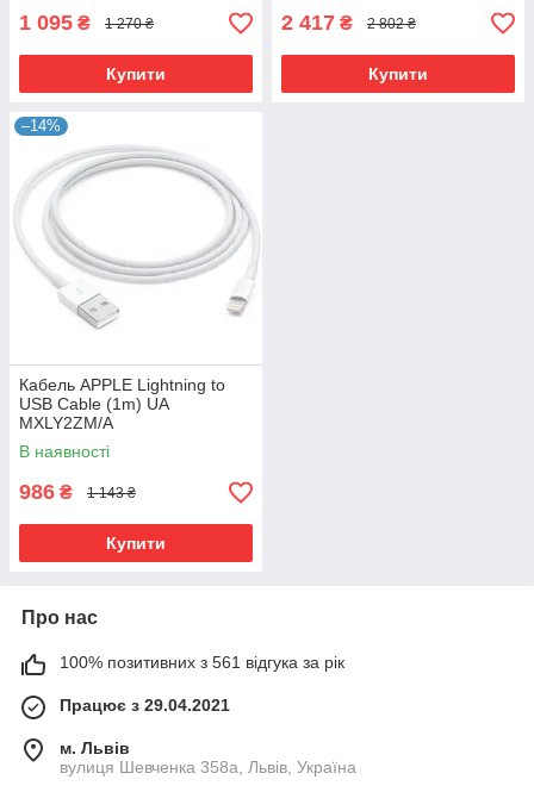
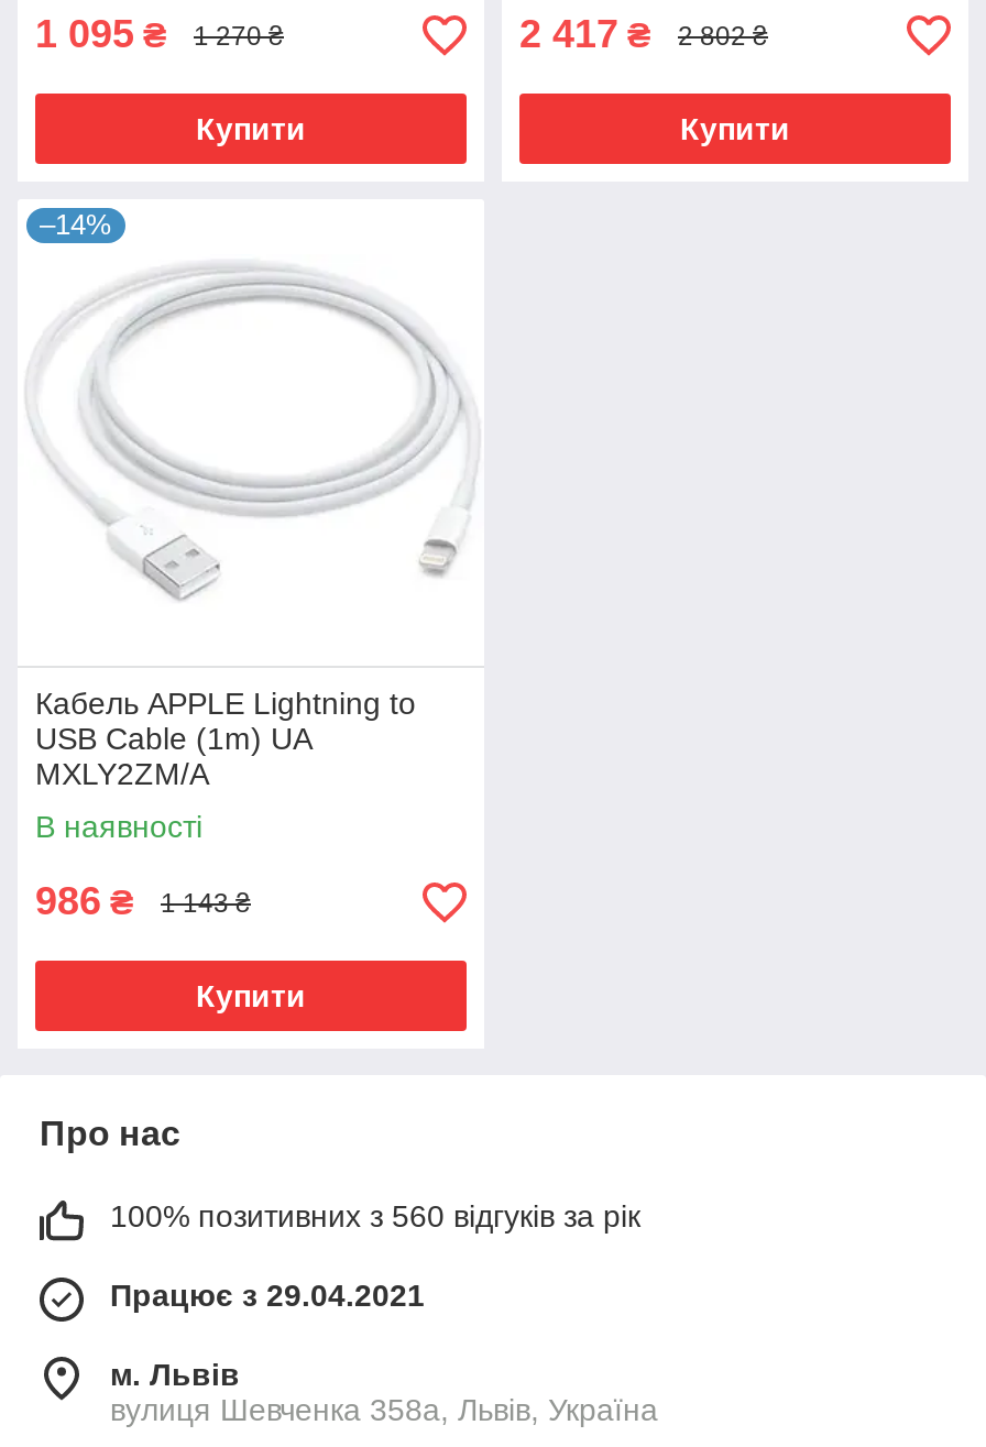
- 100% позитивних з 561 відгука за рік
+ 100% позитивних з 560 відгуків за рік
